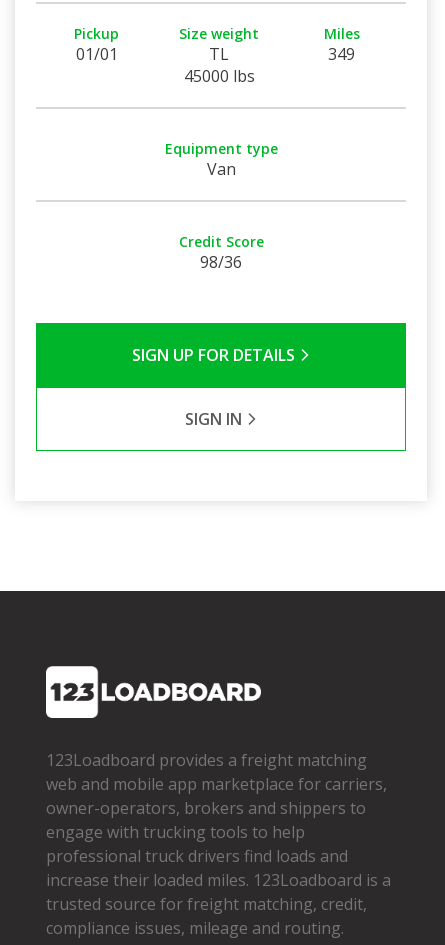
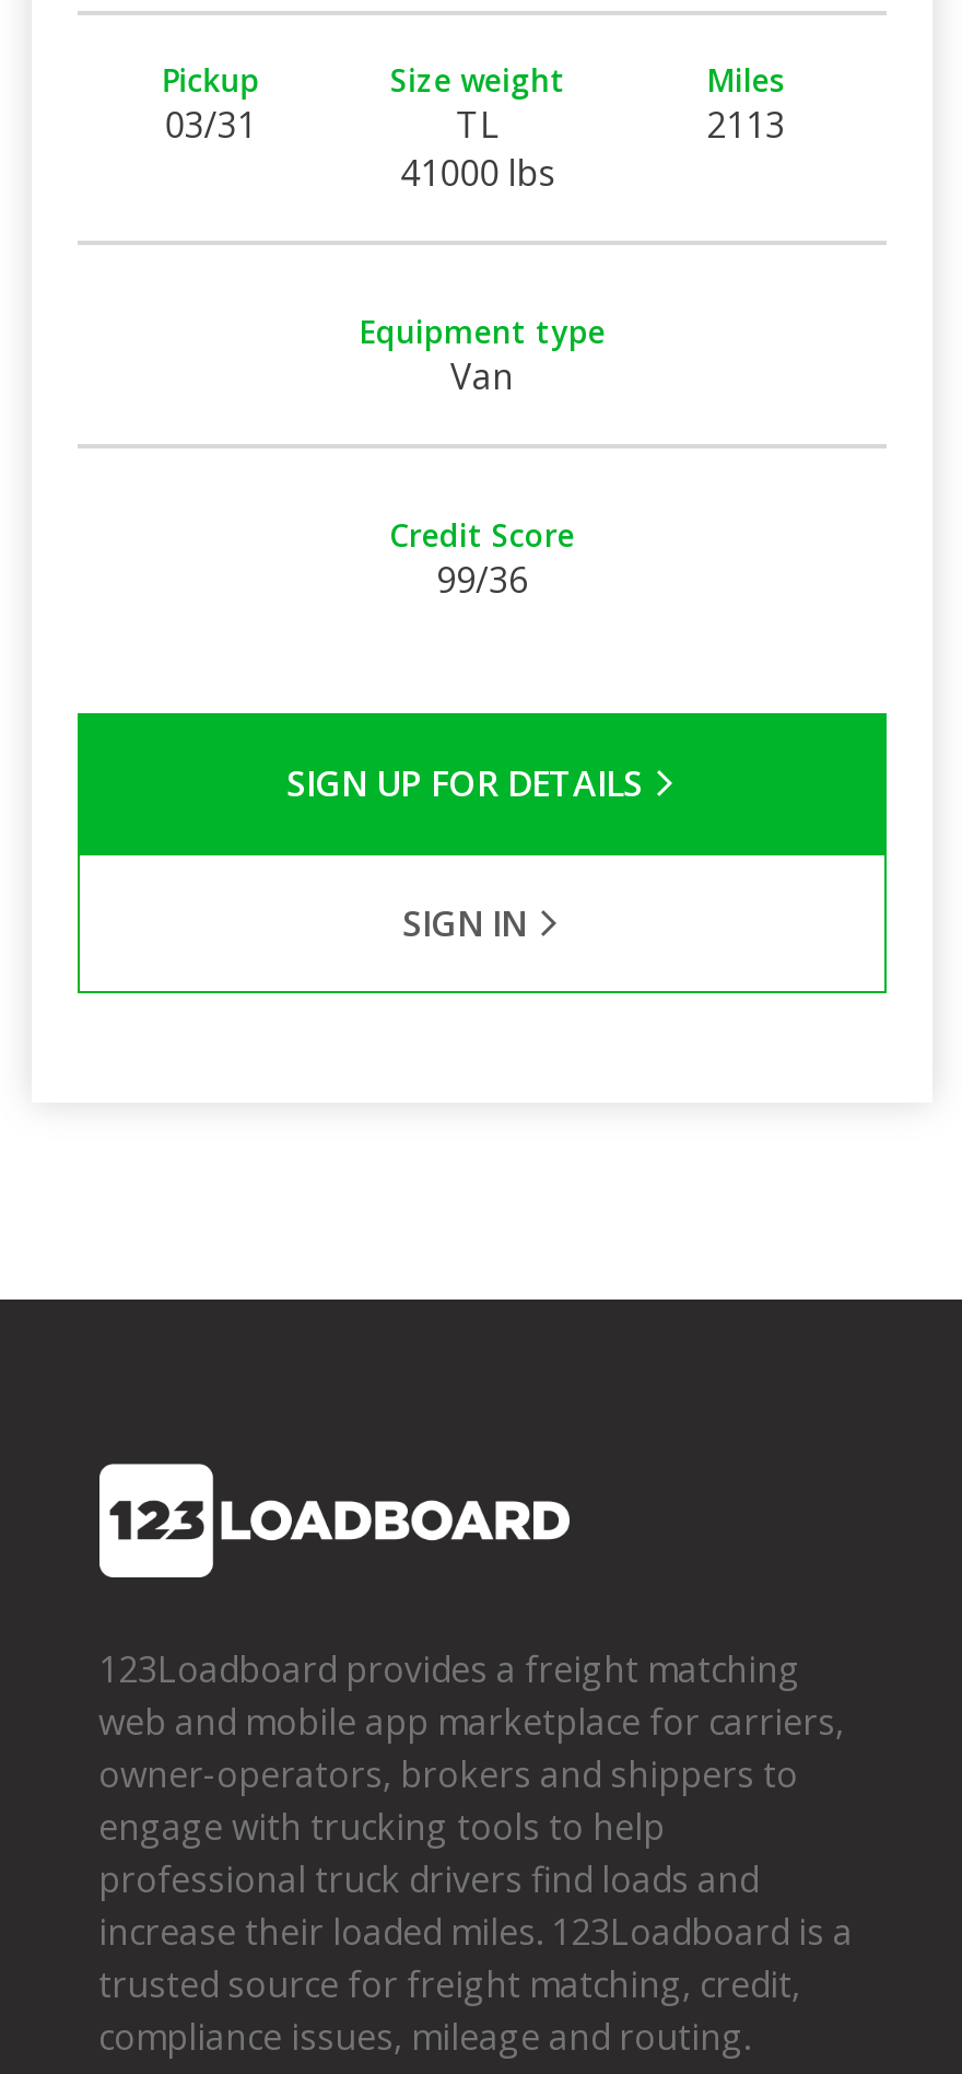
- 01/01
+ 03/31

- 349
+ 2113

- 45000 lbs
+ 41000 lbs

- 98/36
+ 99/36
